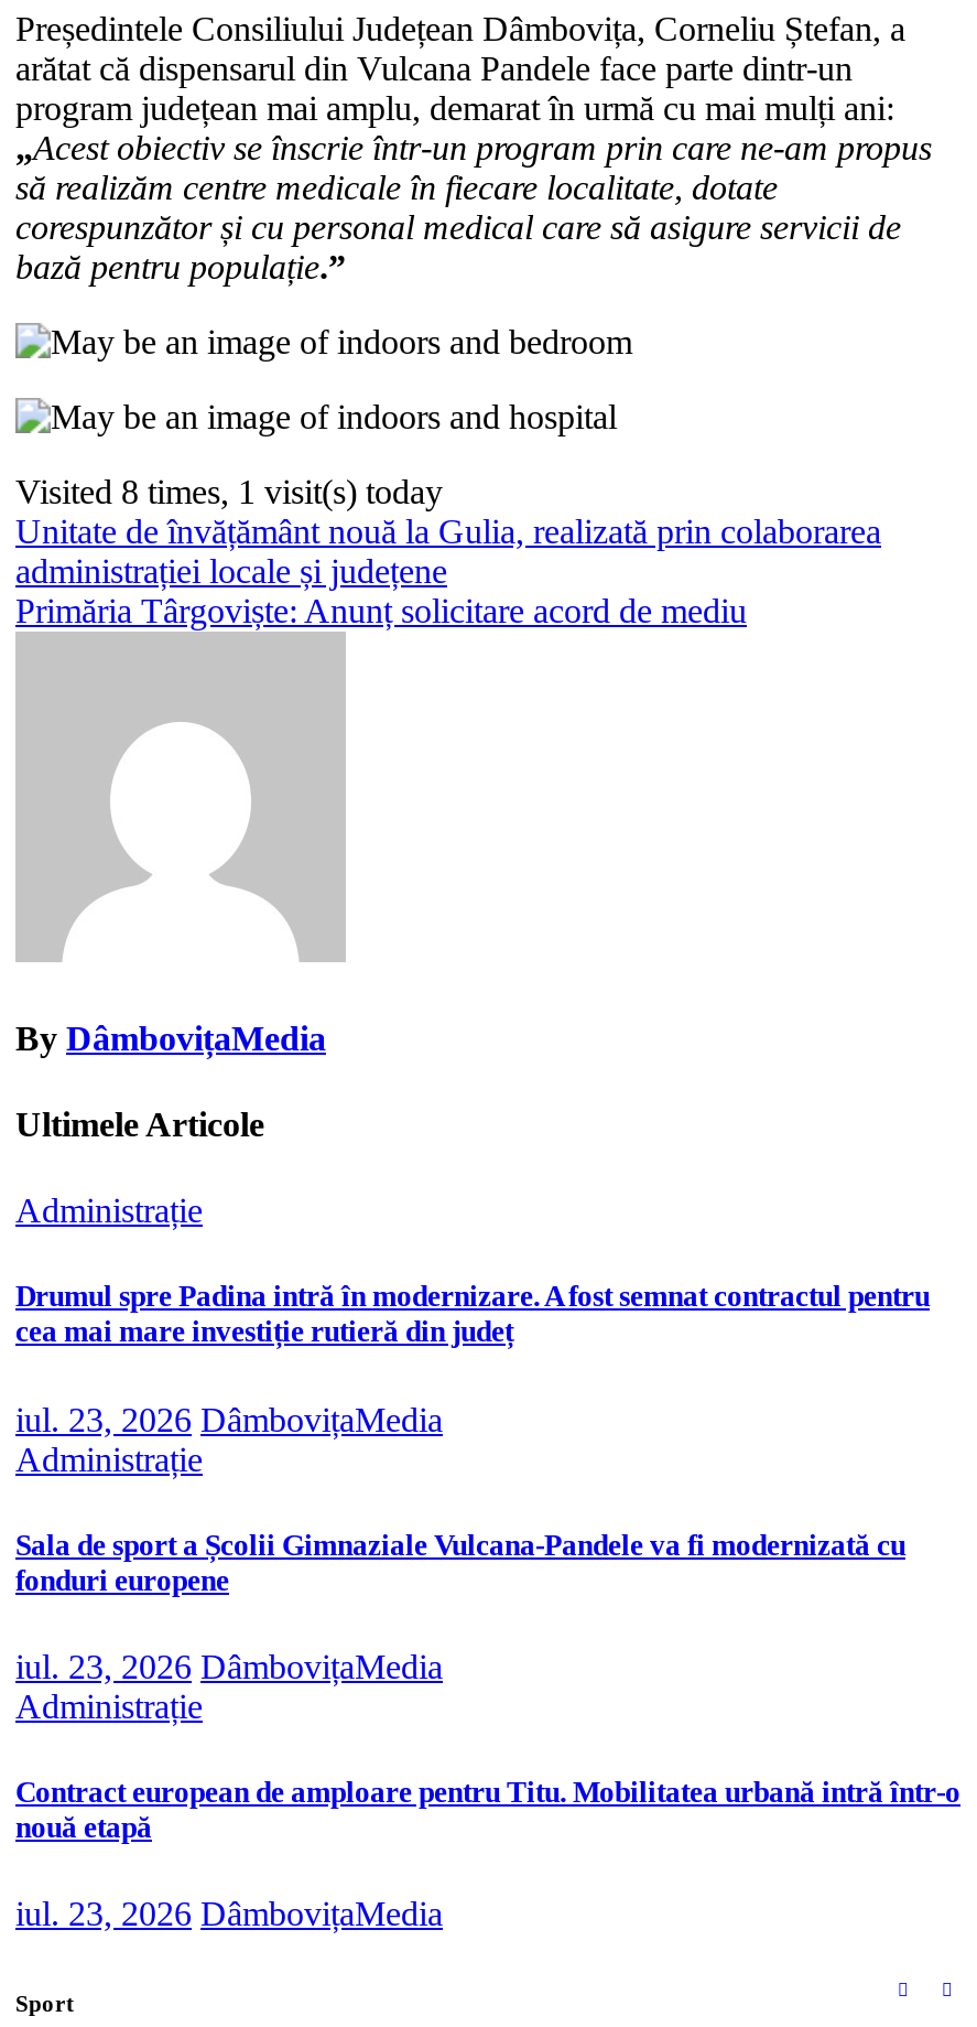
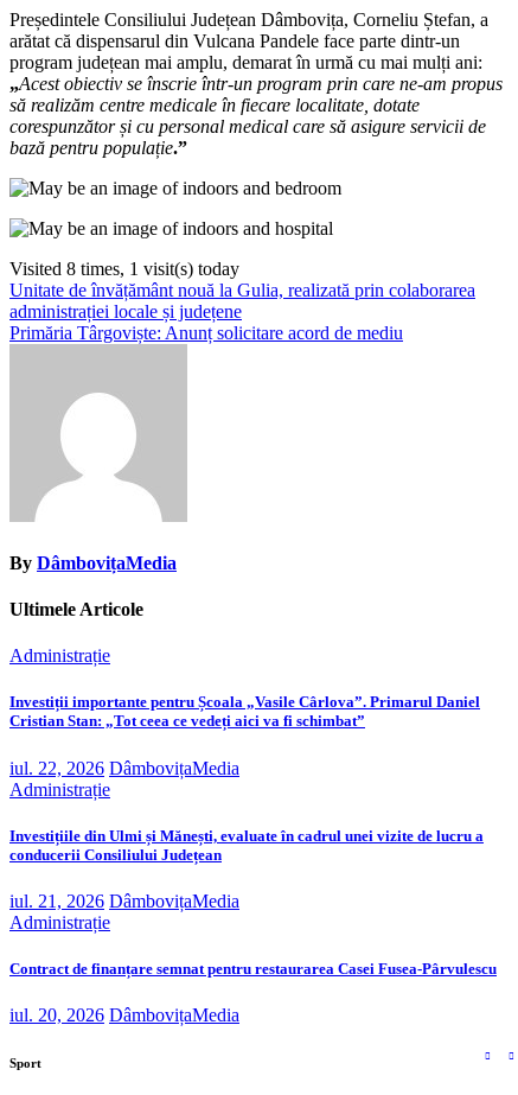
- Drumul spre Padina intră în modernizare. A fost semnat contractul pentru
- cea mai mare investiție rutieră din județ
+ Investiții importante pentru Școala „Vasile Cârlova”. Primarul Daniel
+ Cristian Stan: „Tot ceea ce vedeți aici va fi schimbat”

- iul. 23, 2026 DâmbovițaMedia
+ iul. 22, 2026 DâmbovițaMedia

- Sala de sport a Școlii Gimnaziale Vulcana-Pandele va fi modernizată cu
- fonduri europene
+ Investițiile din Ulmi și Mănești, evaluate în cadrul unei vizite de lucru a
+ conducerii Consiliului Județean

- iul. 23, 2026 DâmbovițaMedia
+ iul. 21, 2026 DâmbovițaMedia

- Contract european de amploare pentru Titu. Mobilitatea urbană intră într-o
- nouă etapă
+ Contract de finanțare semnat pentru restaurarea Casei Fusea-Pârvulescu

- iul. 23, 2026 DâmbovițaMedia
+ iul. 20, 2026 DâmbovițaMedia
